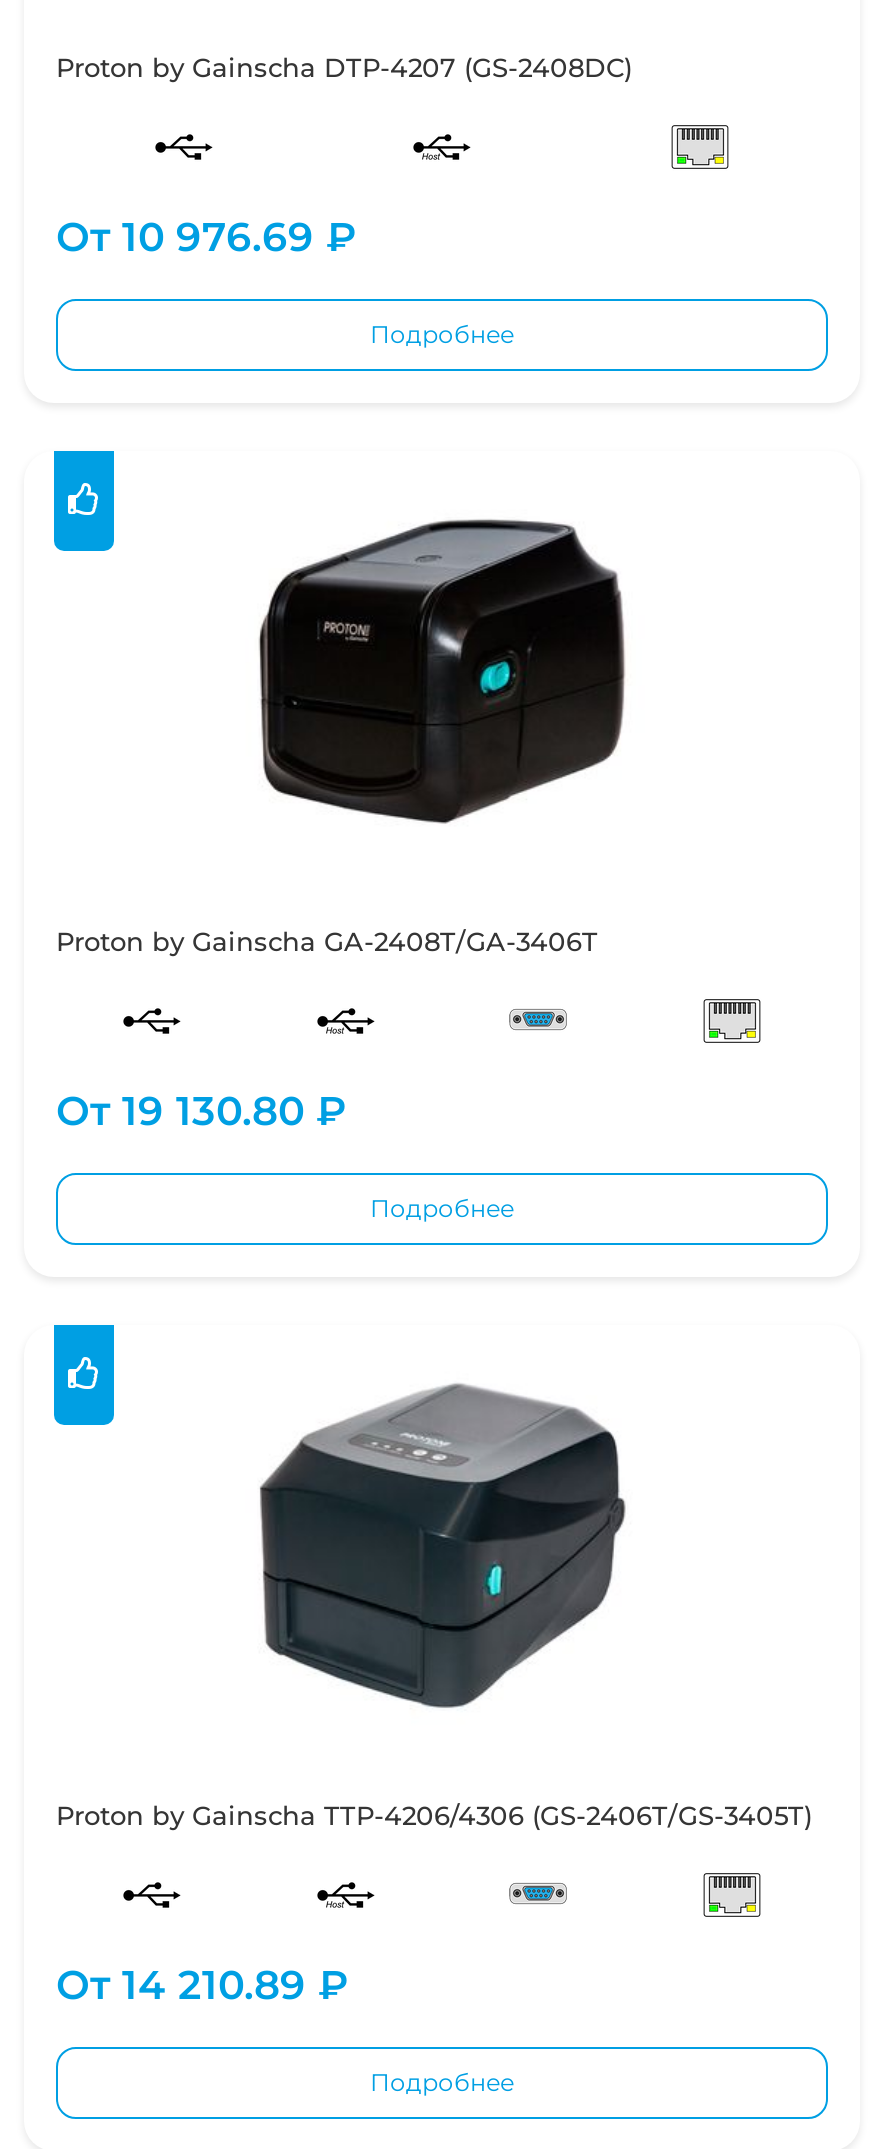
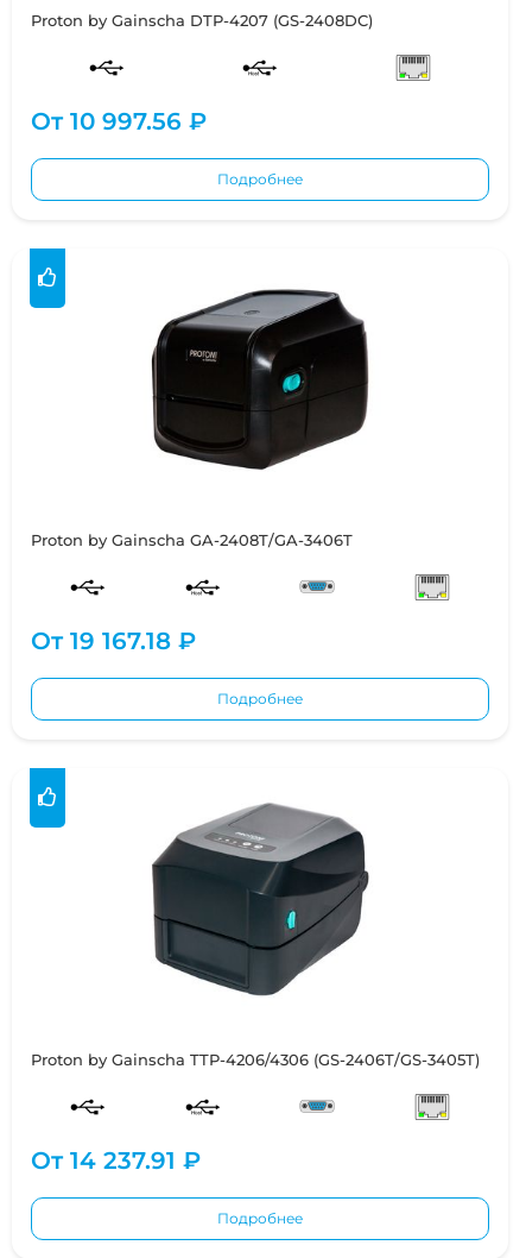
- От 10 976.69 ₽
+ От 10 997.56 ₽

- От 19 130.80 ₽
+ От 19 167.18 ₽

- От 14 210.89 ₽
+ От 14 237.91 ₽
